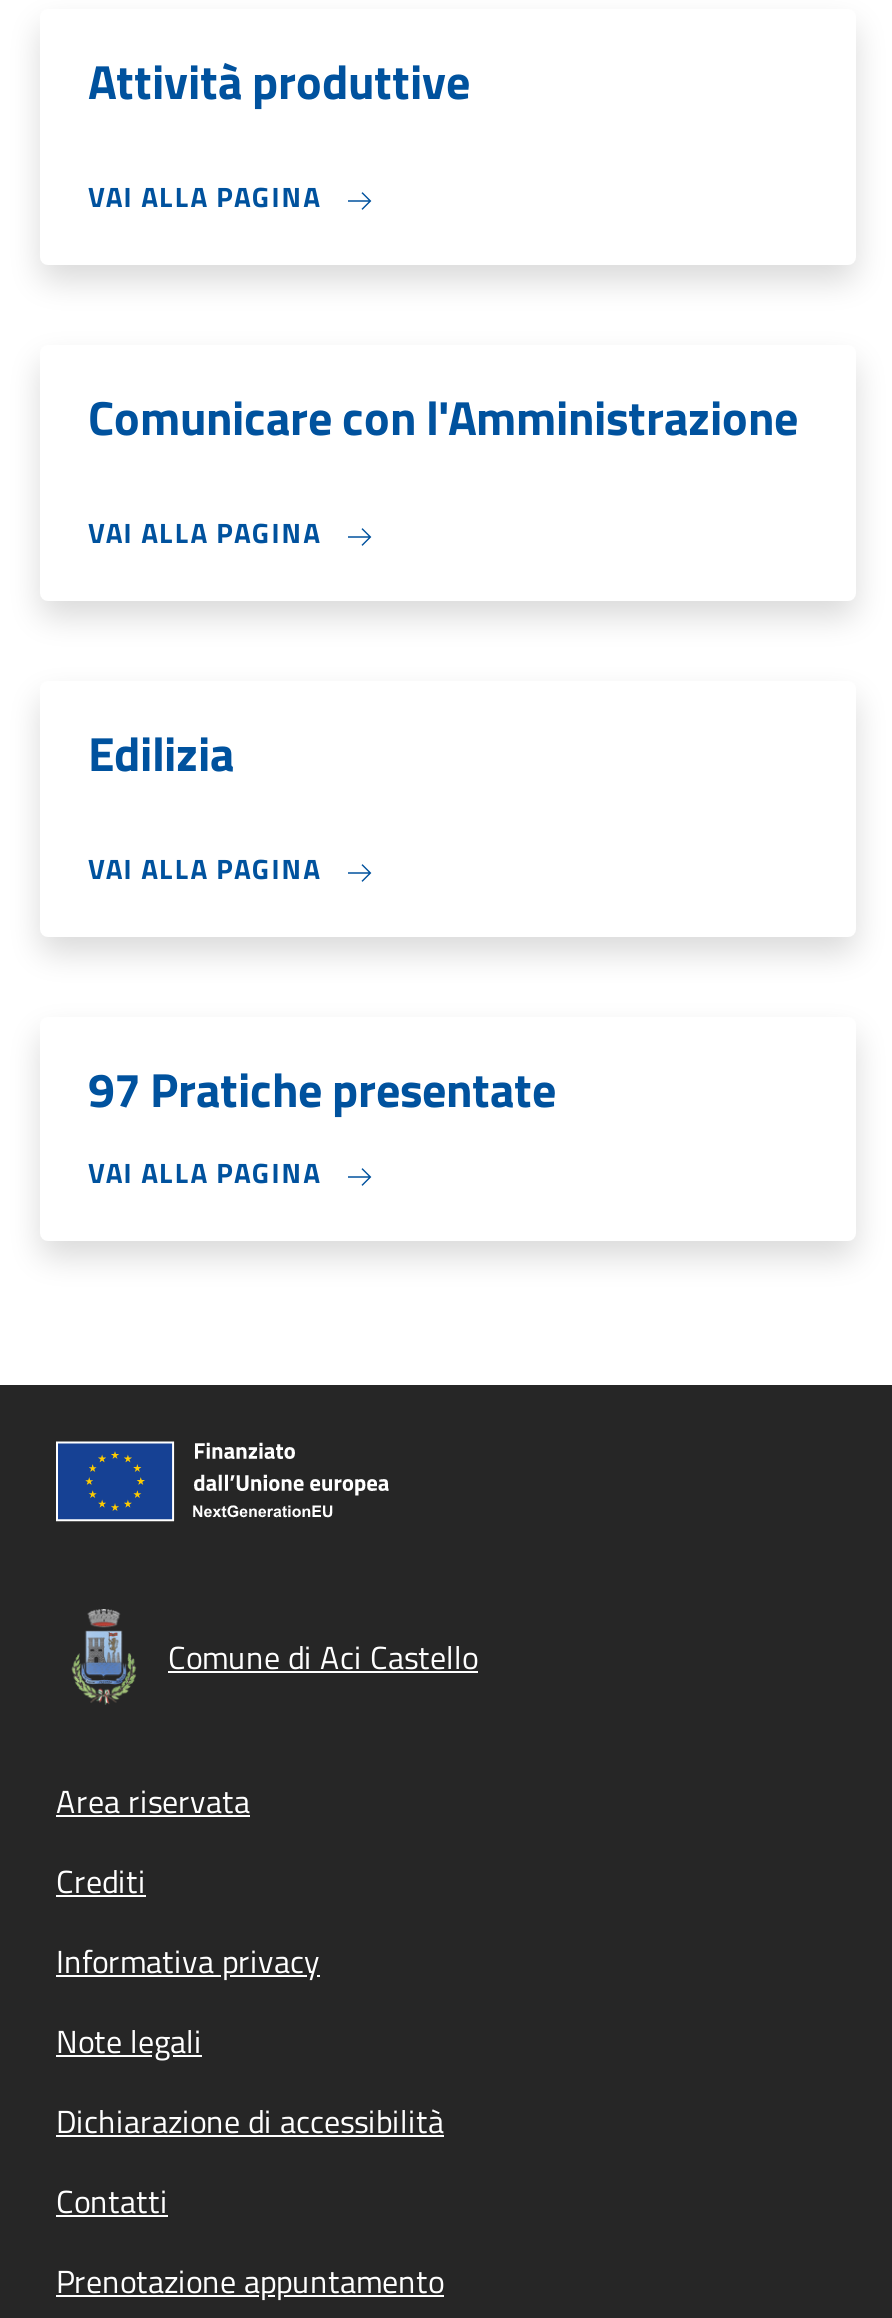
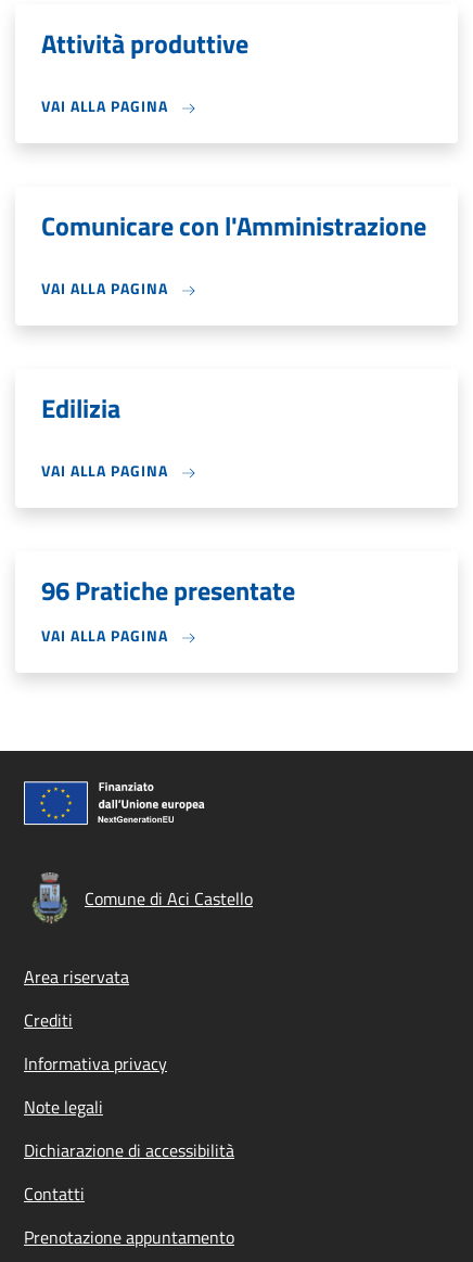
- 97 Pratiche presentate
+ 96 Pratiche presentate
